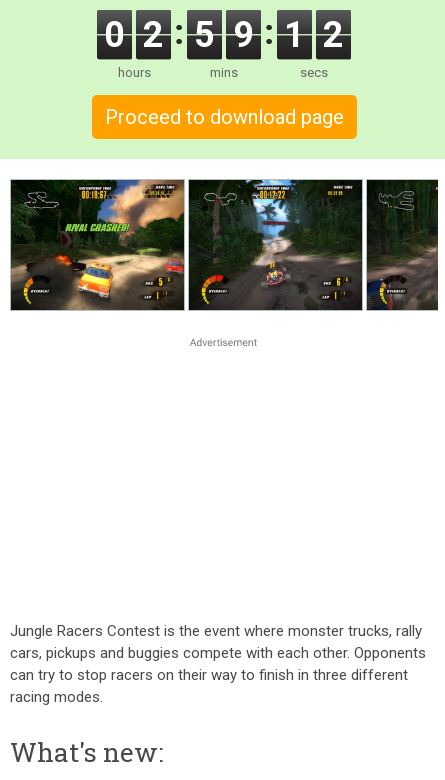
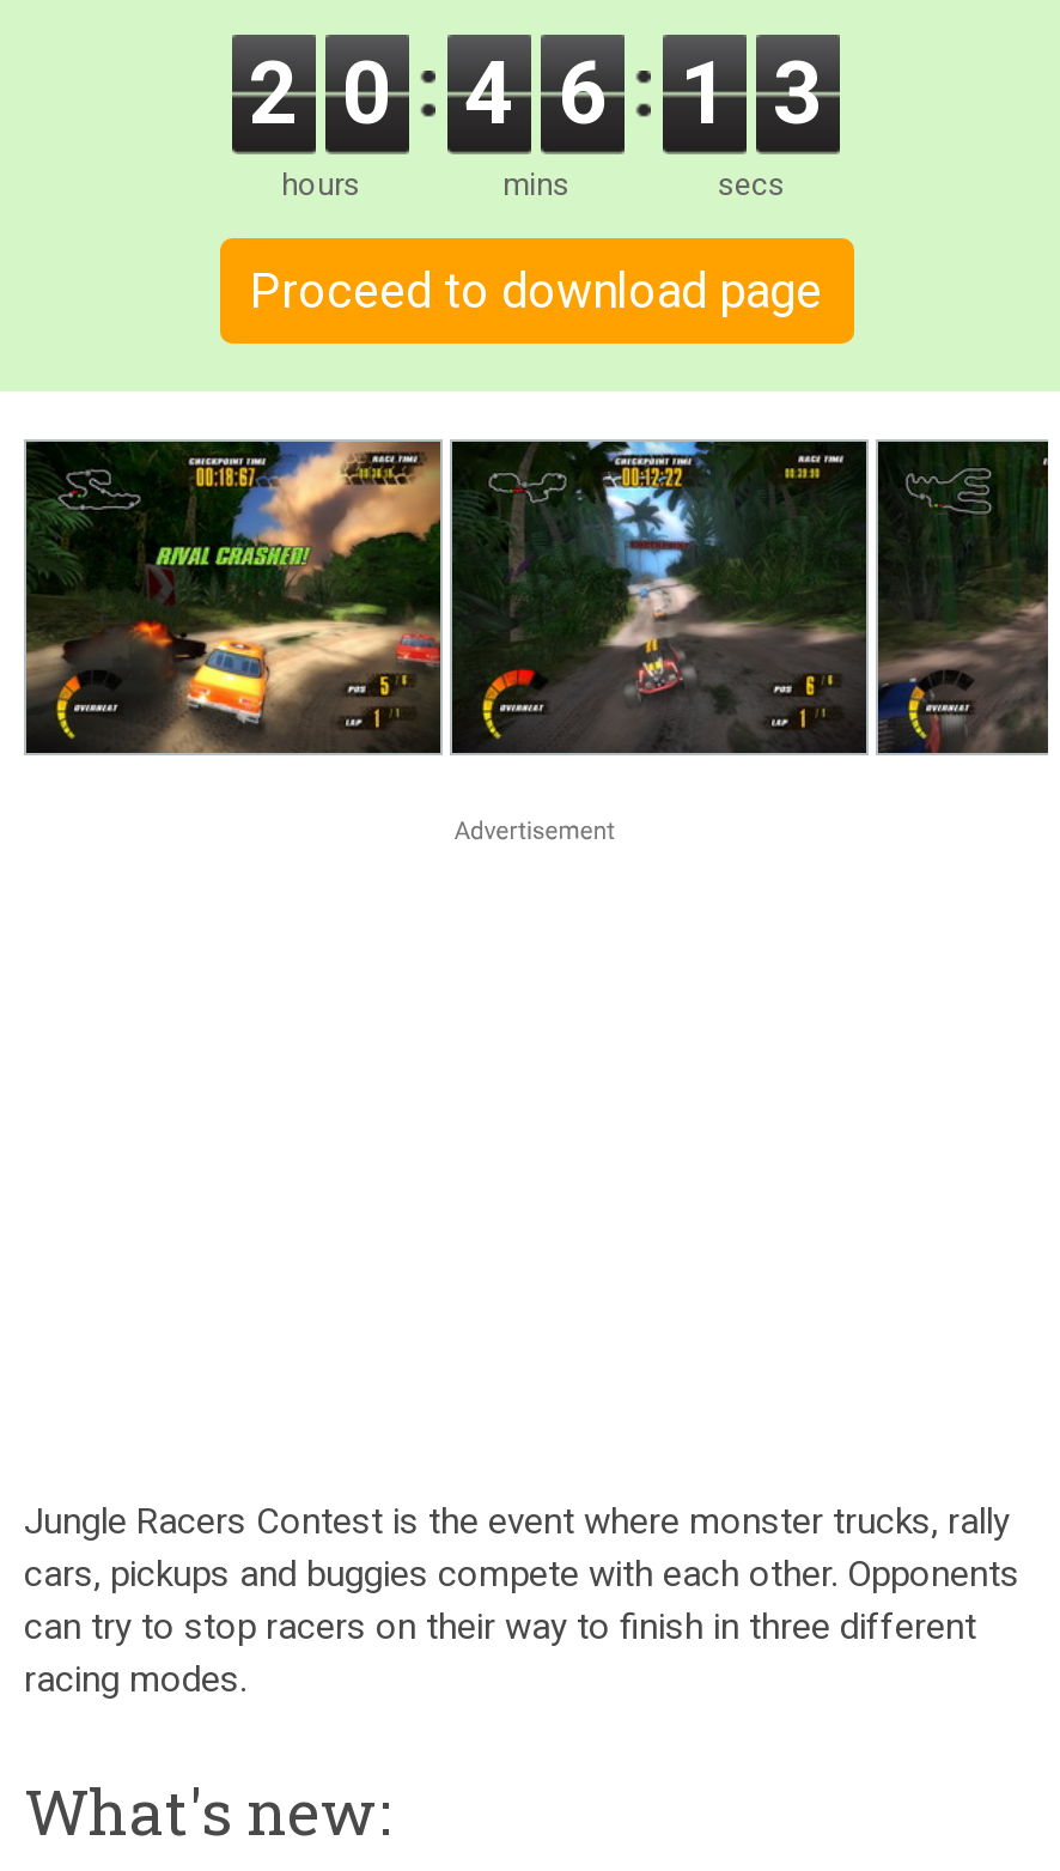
- 0 2
+ 2 0

- 5 9
+ 4 6
